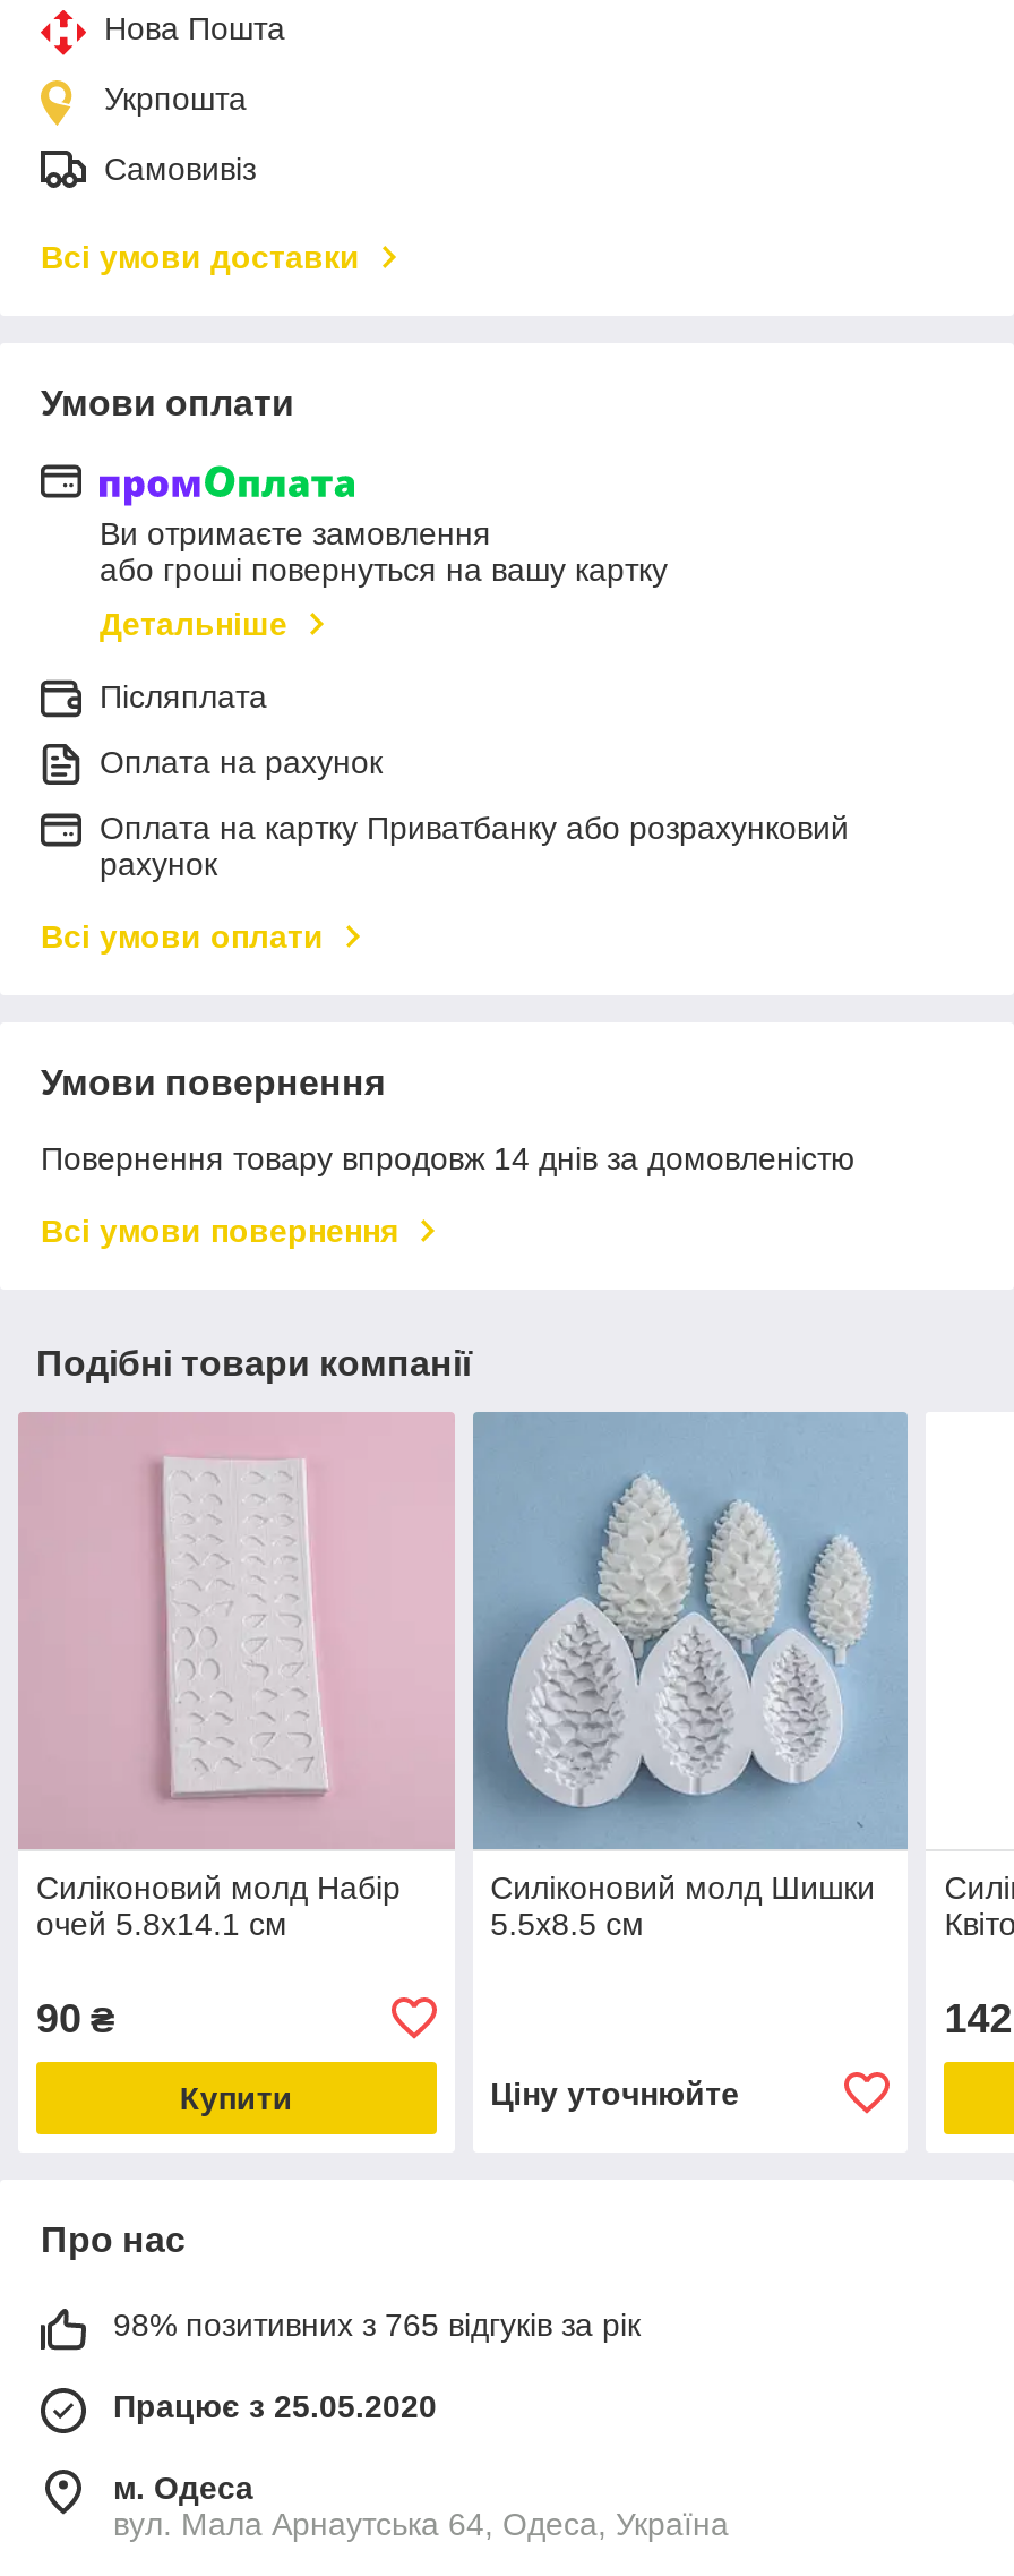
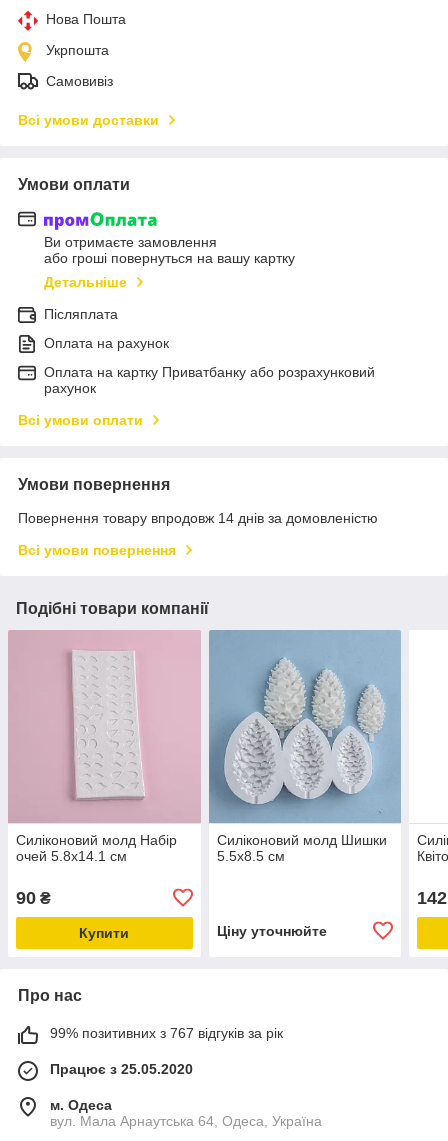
- 98% позитивних з 765 відгуків за рік
+ 99% позитивних з 767 відгуків за рік
